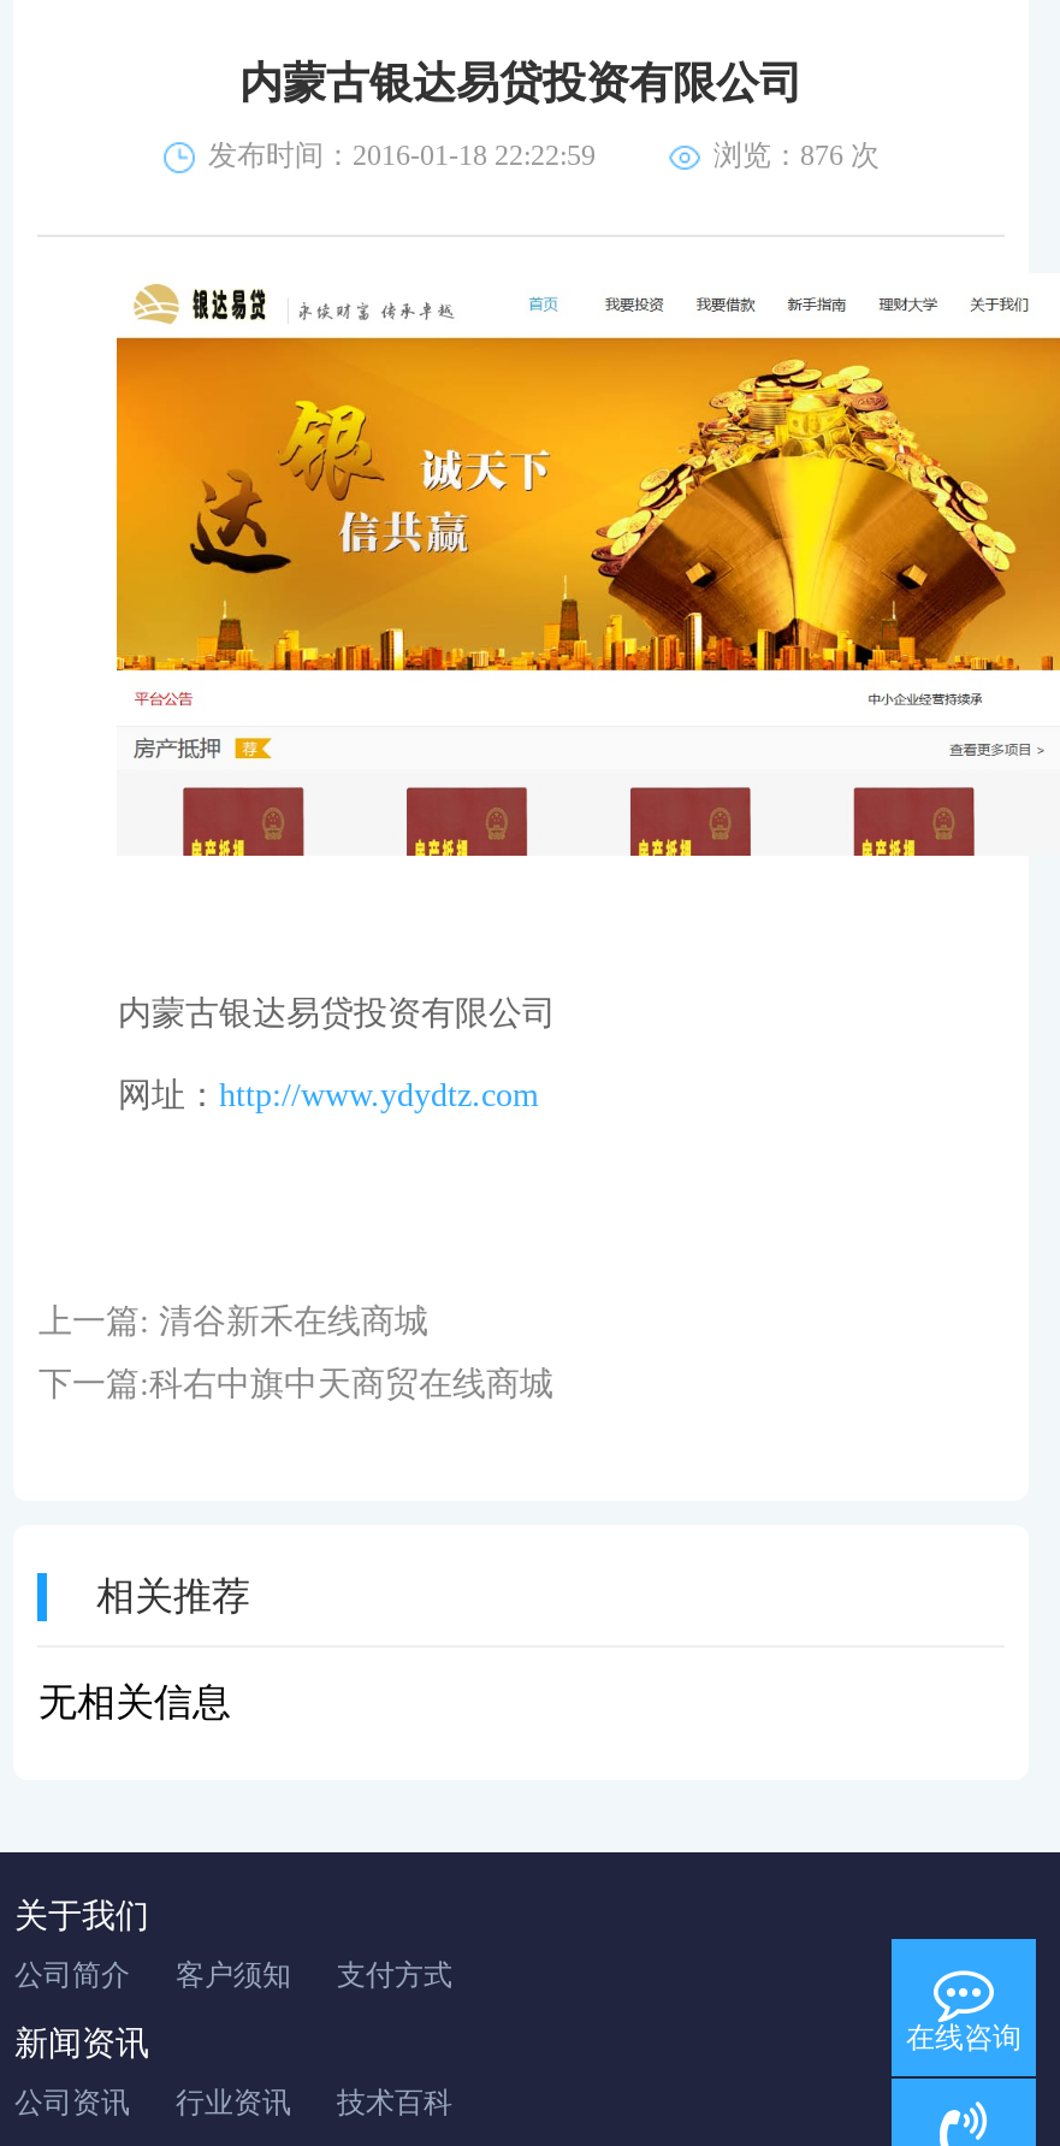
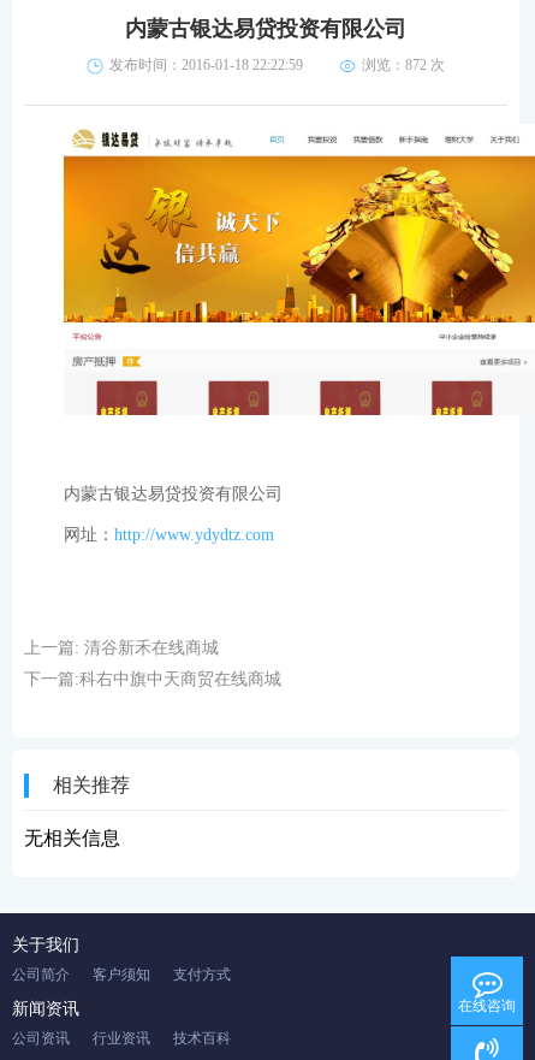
- 浏览：876 次
+ 浏览：872 次
